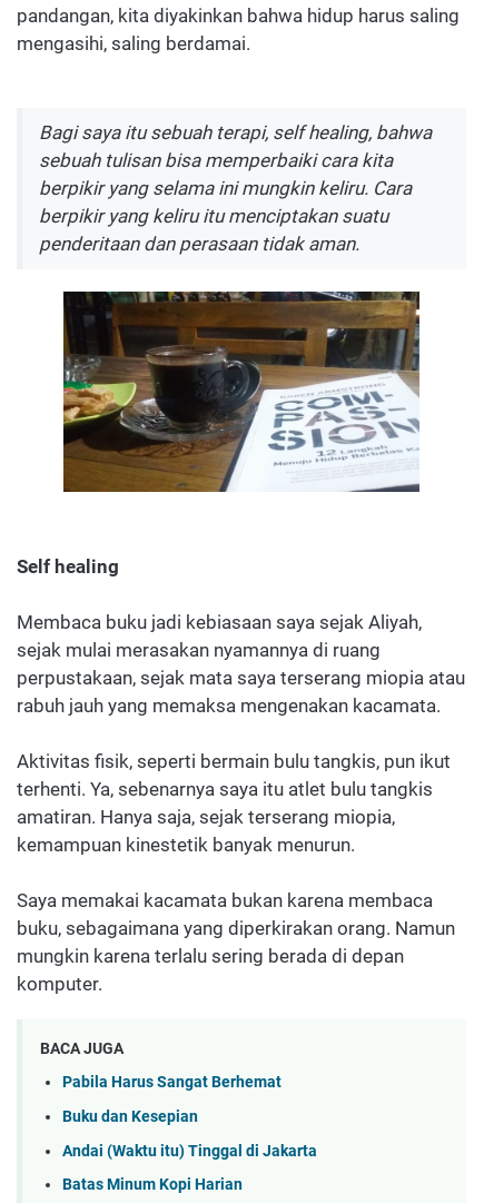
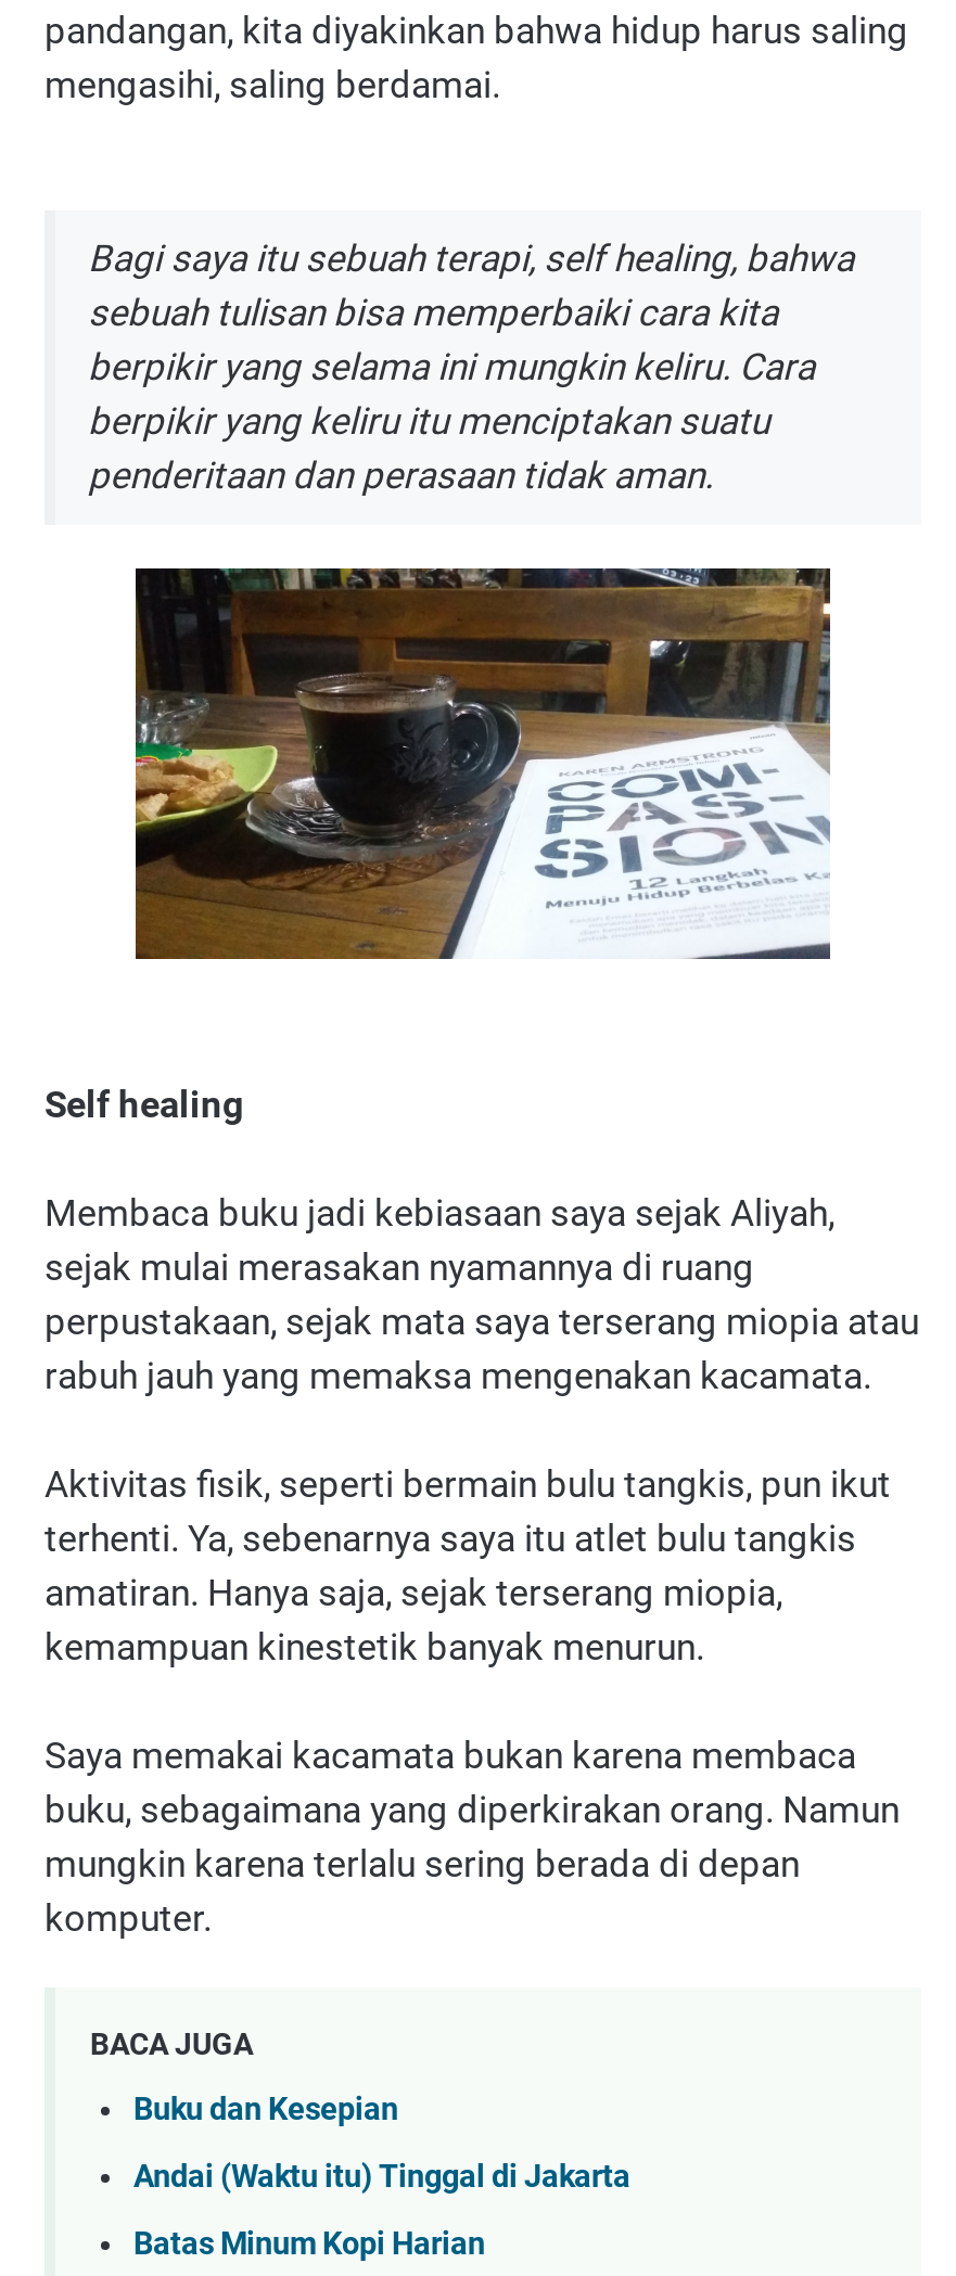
- Pabila Harus Sangat Berhemat
